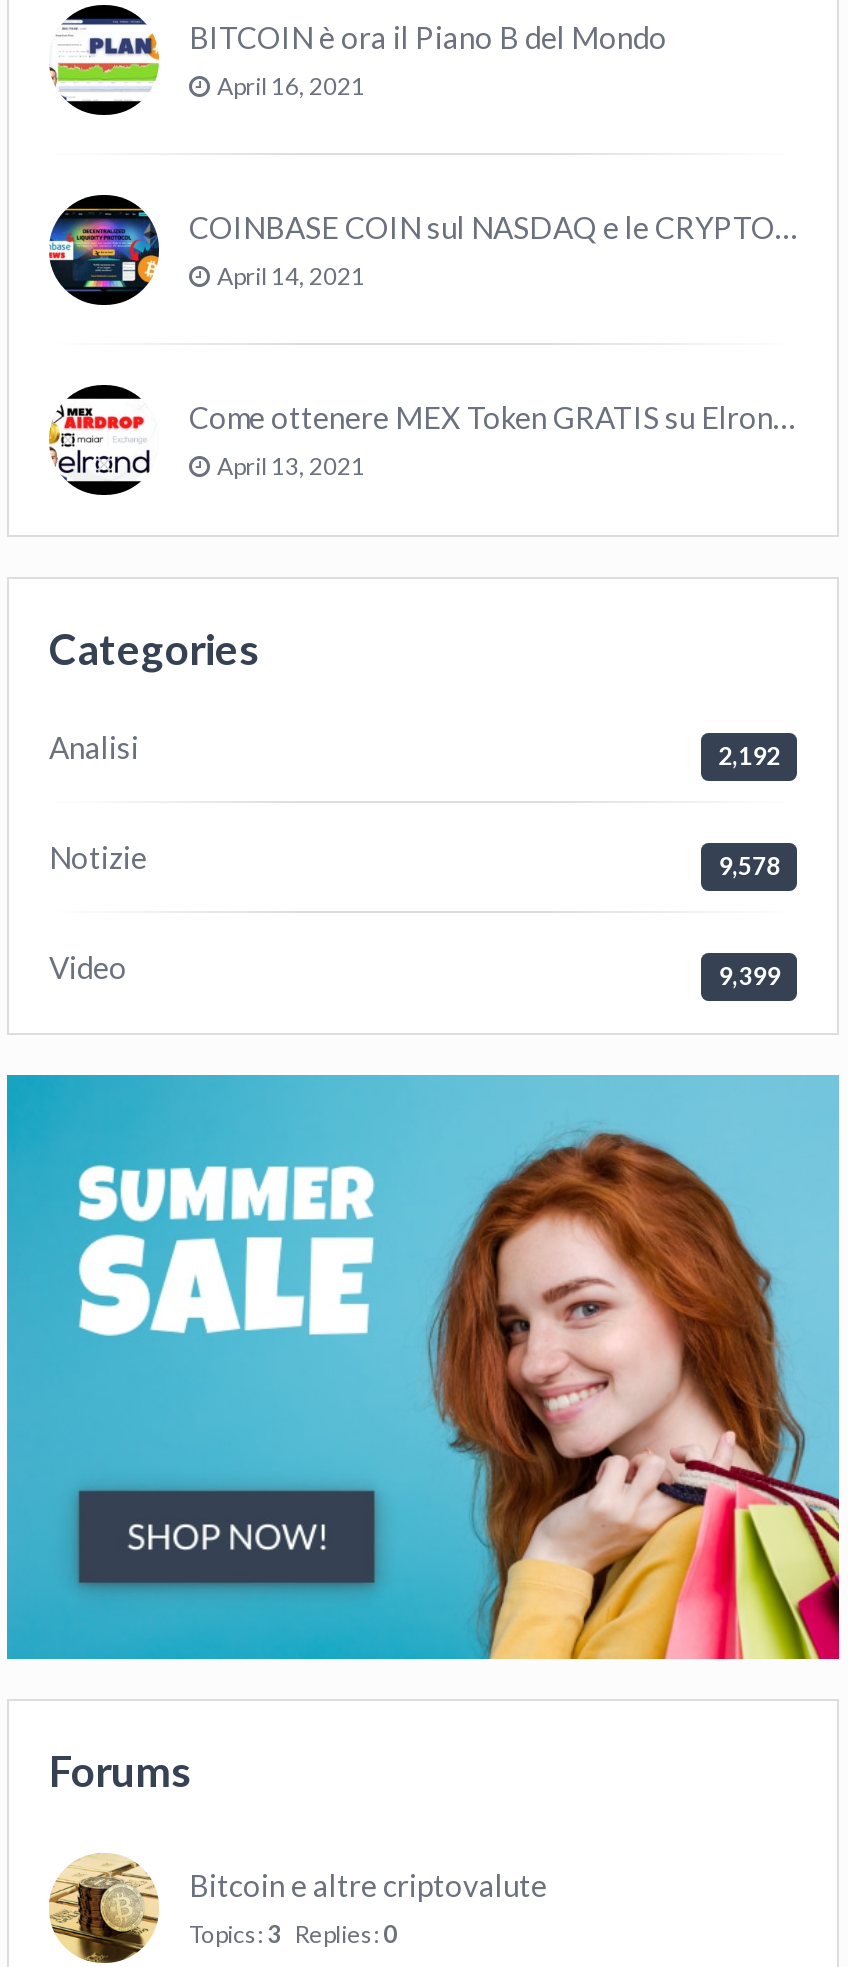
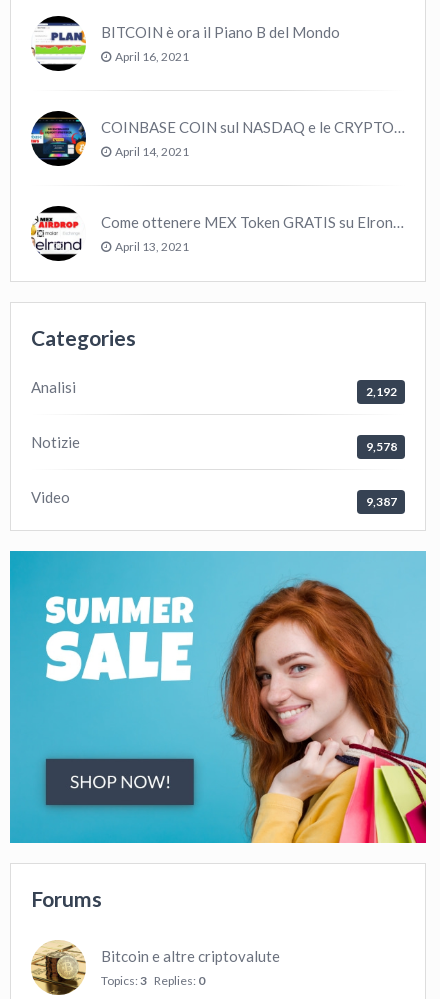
- 9,399
+ 9,387
